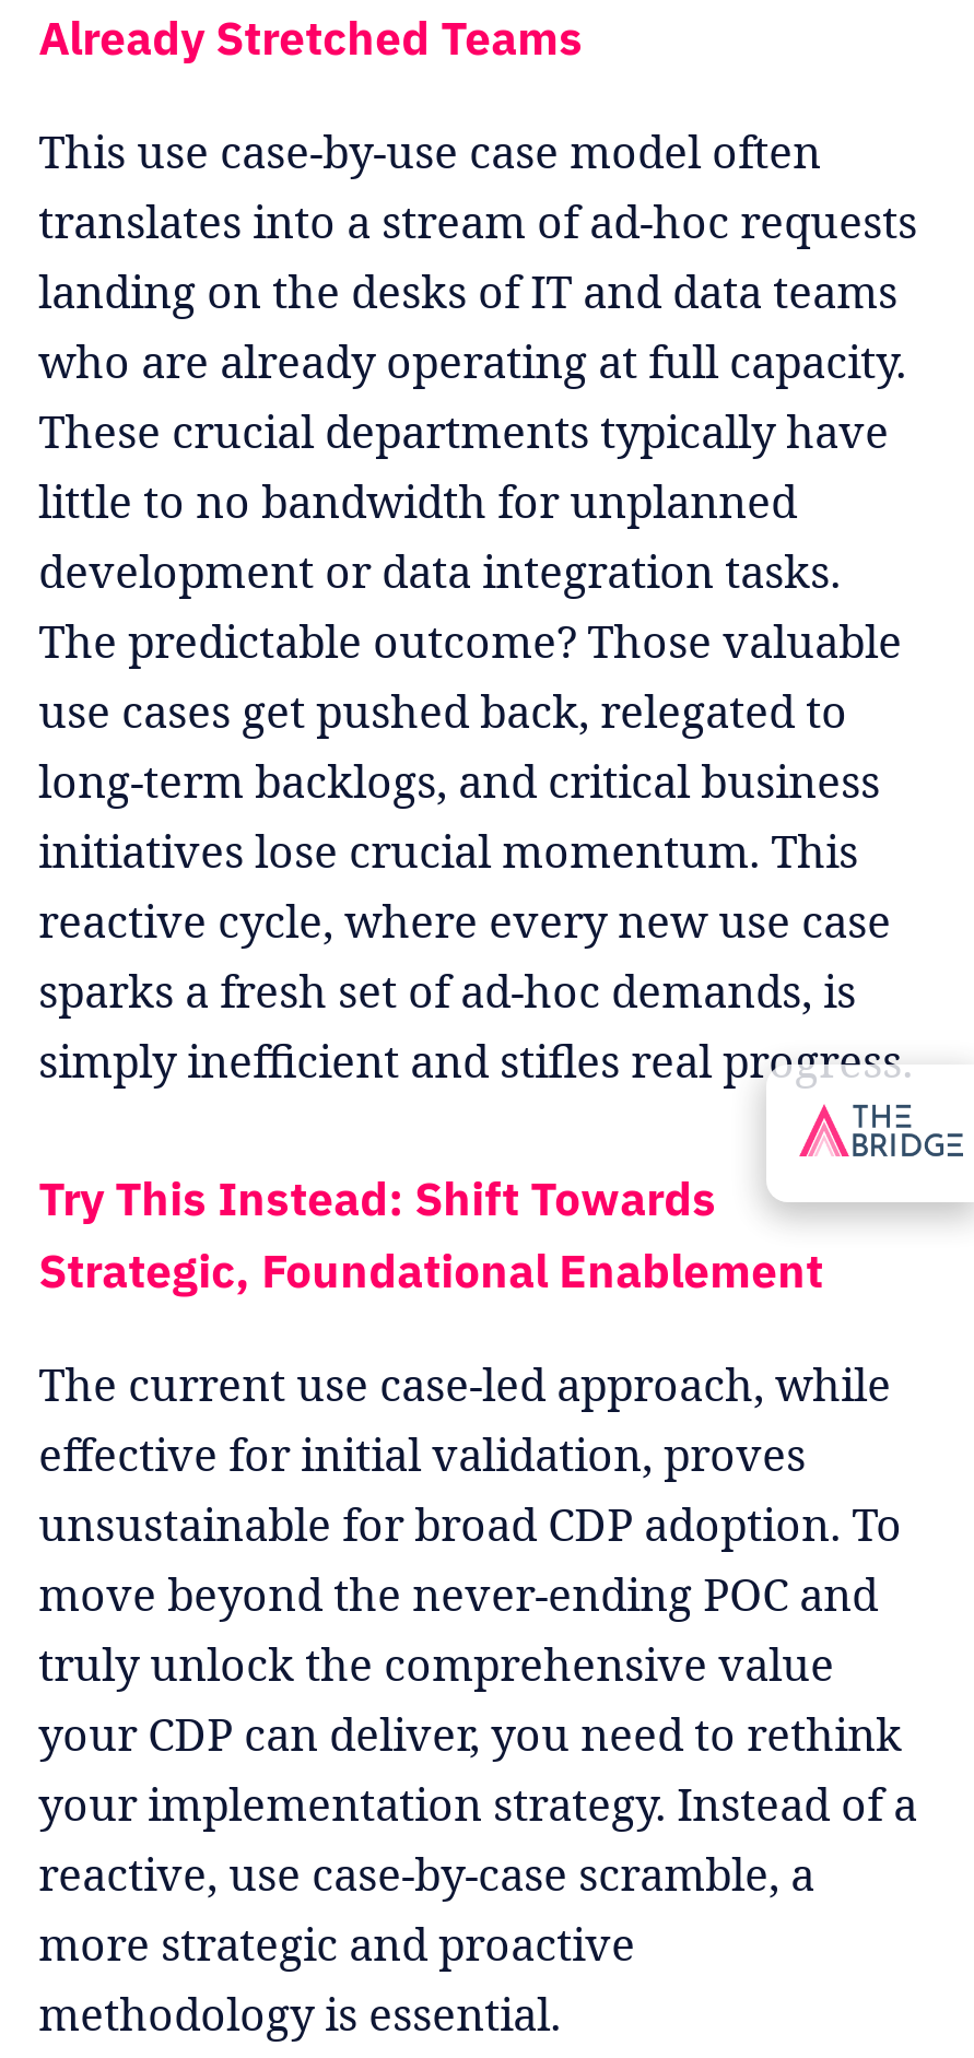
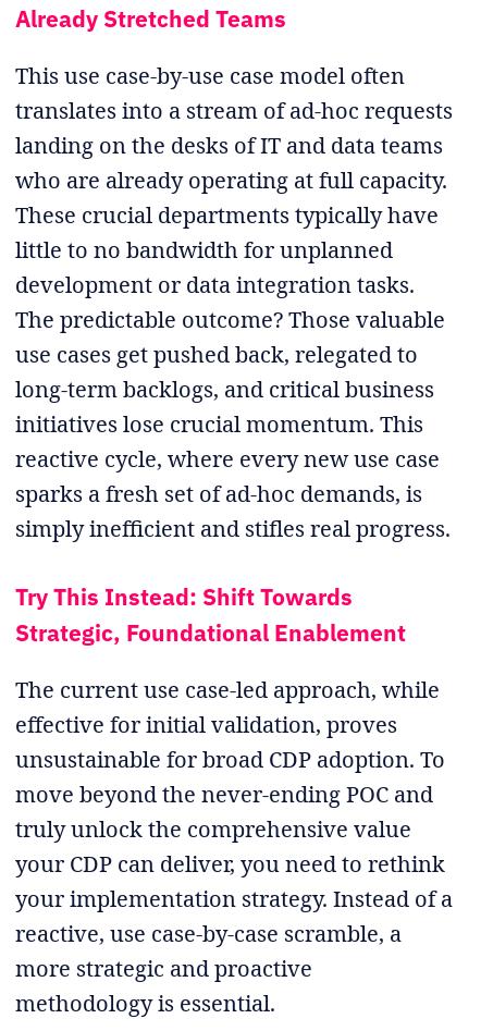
- [image]
